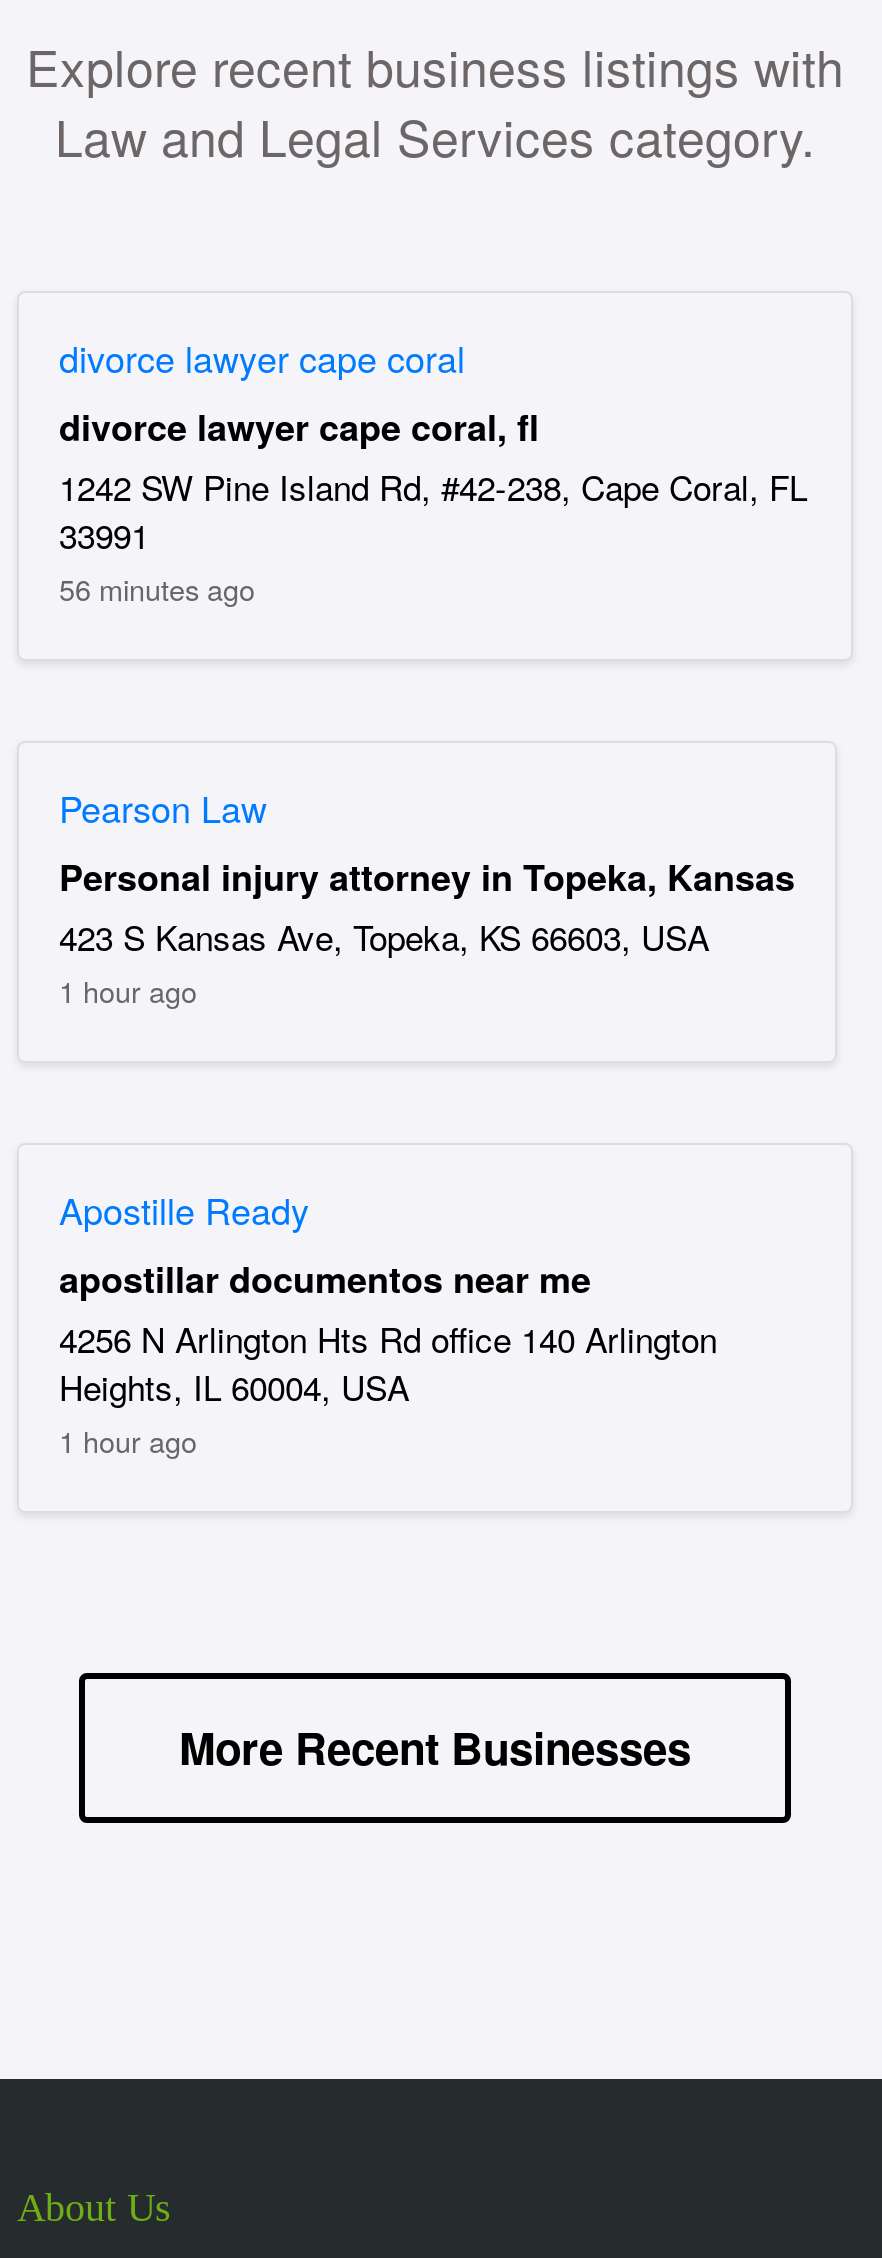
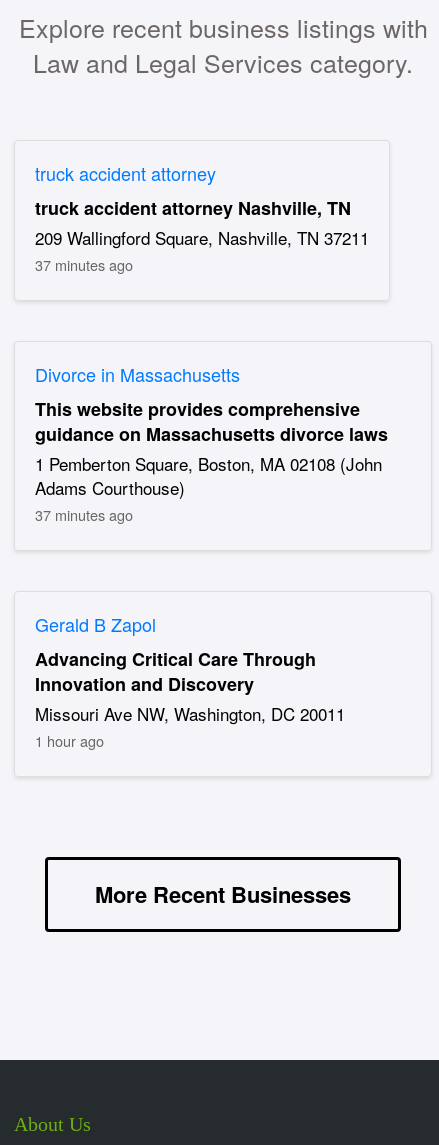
- divorce lawyer cape coral
- divorce lawyer cape coral, fl
- 1242 SW Pine Island Rd, #42-238, Cape Coral, FL
- 33991
- 56 minutes ago
+ truck accident attorney
+ truck accident attorney Nashville, TN
+ 209 Wallingford Square, Nashville, TN 37211
+ 37 minutes ago

- Pearson Law
- Personal injury attorney in Topeka, Kansas
- 423 S Kansas Ave, Topeka, KS 66603, USA
- 1 hour ago
+ Divorce in Massachusetts
+ This website provides comprehensive
+ guidance on Massachusetts divorce laws
+ 1 Pemberton Square, Boston, MA 02108 (John
+ Adams Courthouse)
+ 37 minutes ago

- Apostille Ready
- apostillar documentos near me
- 4256 N Arlington Hts Rd office 140 Arlington
- Heights, IL 60004, USA
+ Gerald B Zapol
+ Advancing Critical Care Through
+ Innovation and Discovery
+ Missouri Ave NW, Washington, DC 20011
